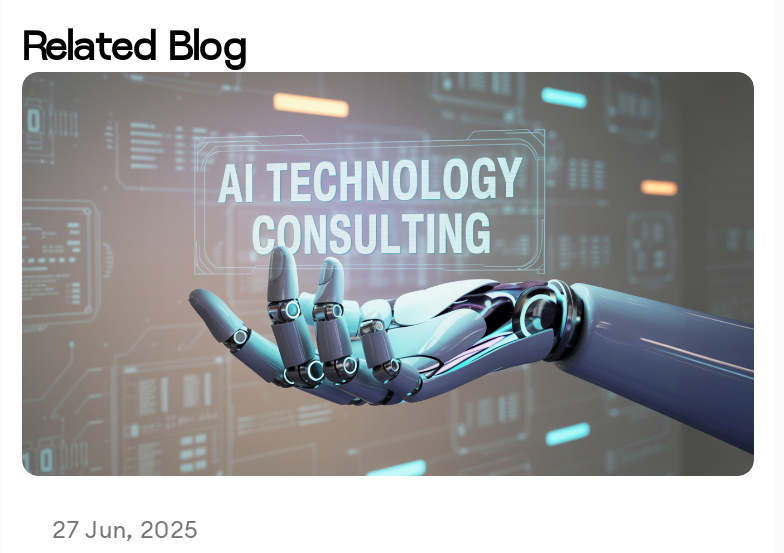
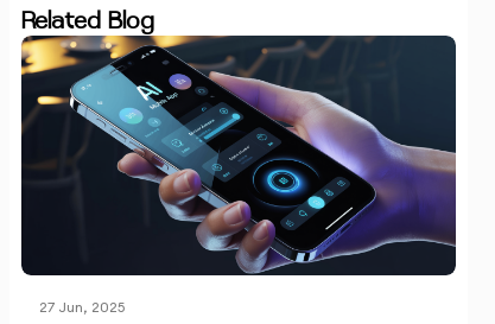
- [image]
+ [image]
